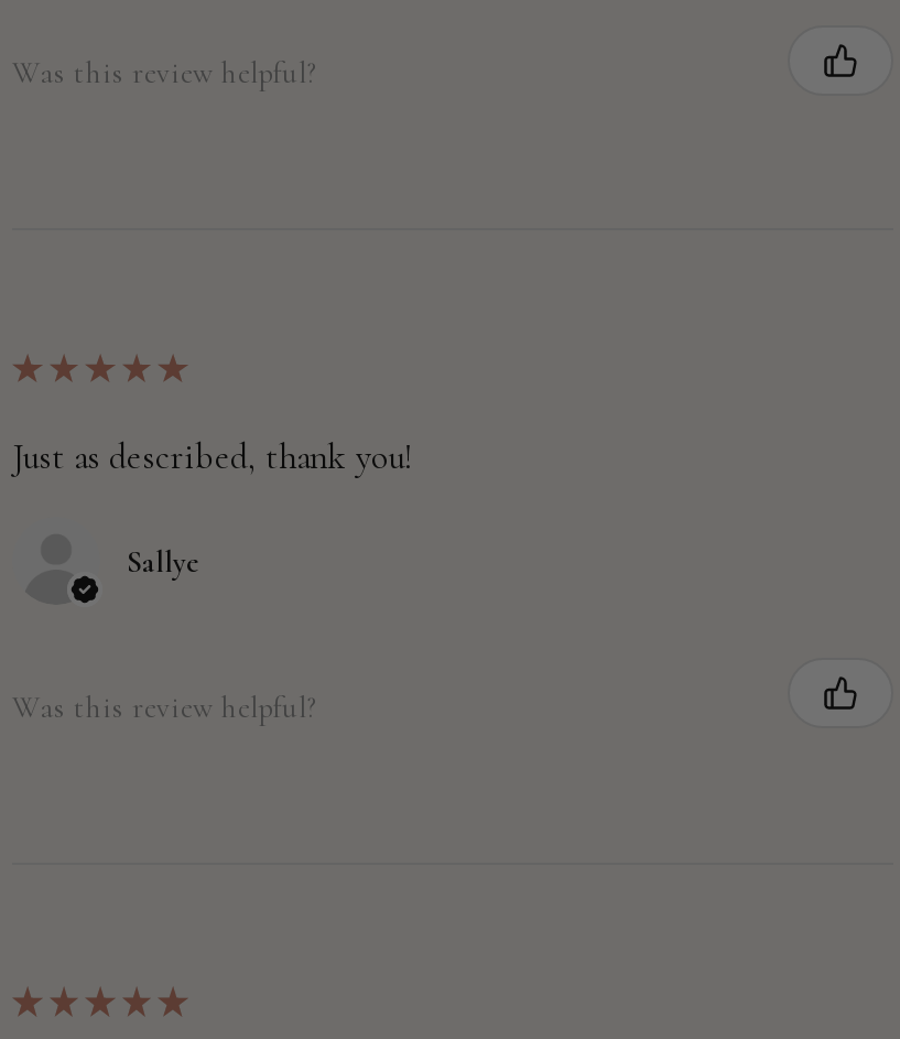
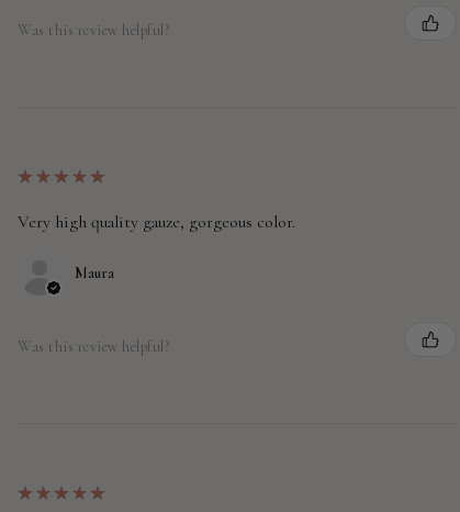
- Just as described, thank you!
+ Very high quality gauze, gorgeous color.

- Sallye
+ Maura
